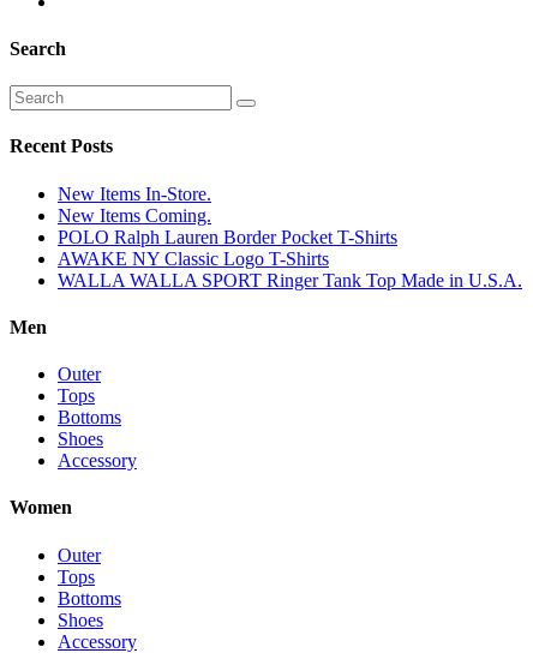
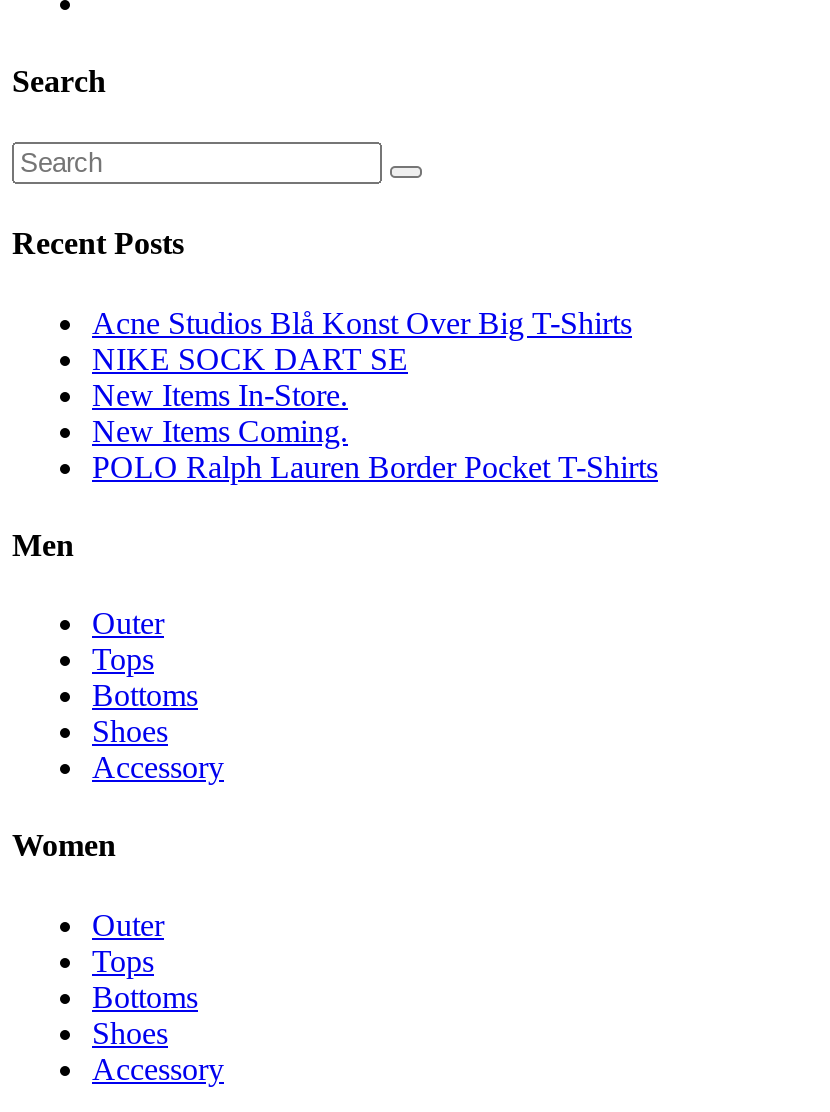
+ Acne Studios Blå Konst Over Big T-Shirts
+ NIKE SOCK DART SE

moved down: New Items In-Store. | New Items Coming. | POLO Ralph Lauren Border Pocket T-Shirts

- AWAKE NY Classic Logo T-Shirts
- WALLA WALLA SPORT Ringer Tank Top Made in U.S.A.
